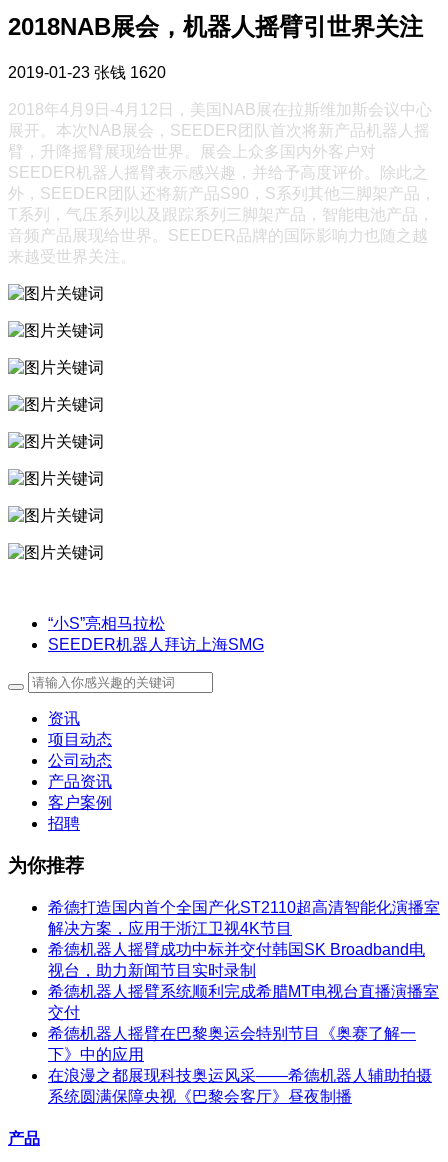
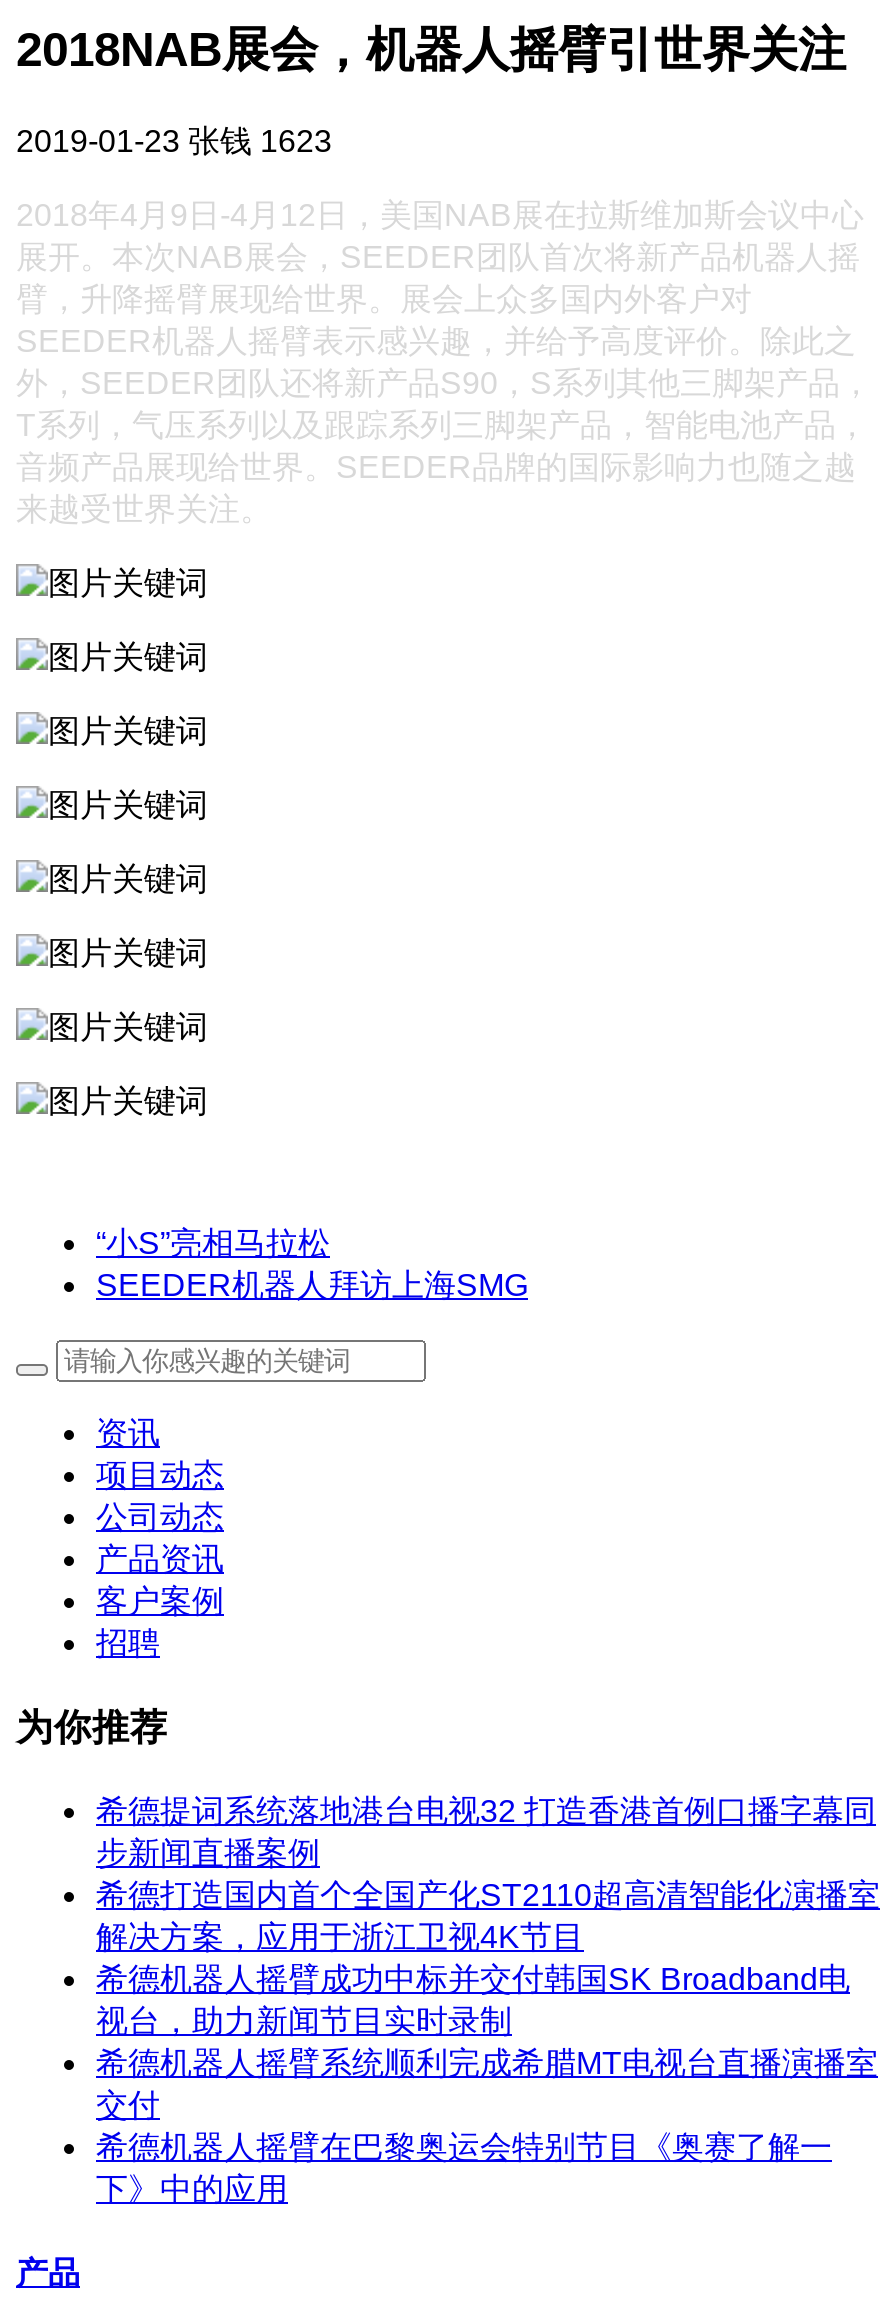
- 2019-01-23 张钱 1620
+ 2019-01-23 张钱 1623

+ 希德提词系统落地港台电视32 打造香港首例口播字幕同
+ 步新闻直播案例

moved down: 希德打造国内首个全国产化ST2110超高清智能化演播室 | 解决方案，应用于浙江卫视4K节目 | 希德机器人摇臂成功中标并交付韩国SK Broadband电 | 视台，助力新闻节目实时录制 | 希德机器人摇臂系统顺利完成希腊MT电视台直播演播室 | 交付 | 希德机器人摇臂在巴黎奥运会特别节目《奥赛了解一 | 下》中的应用

- 在浪漫之都展现科技奥运风采——希德机器人辅助拍摄
- 系统圆满保障央视《巴黎会客厅》昼夜制播
